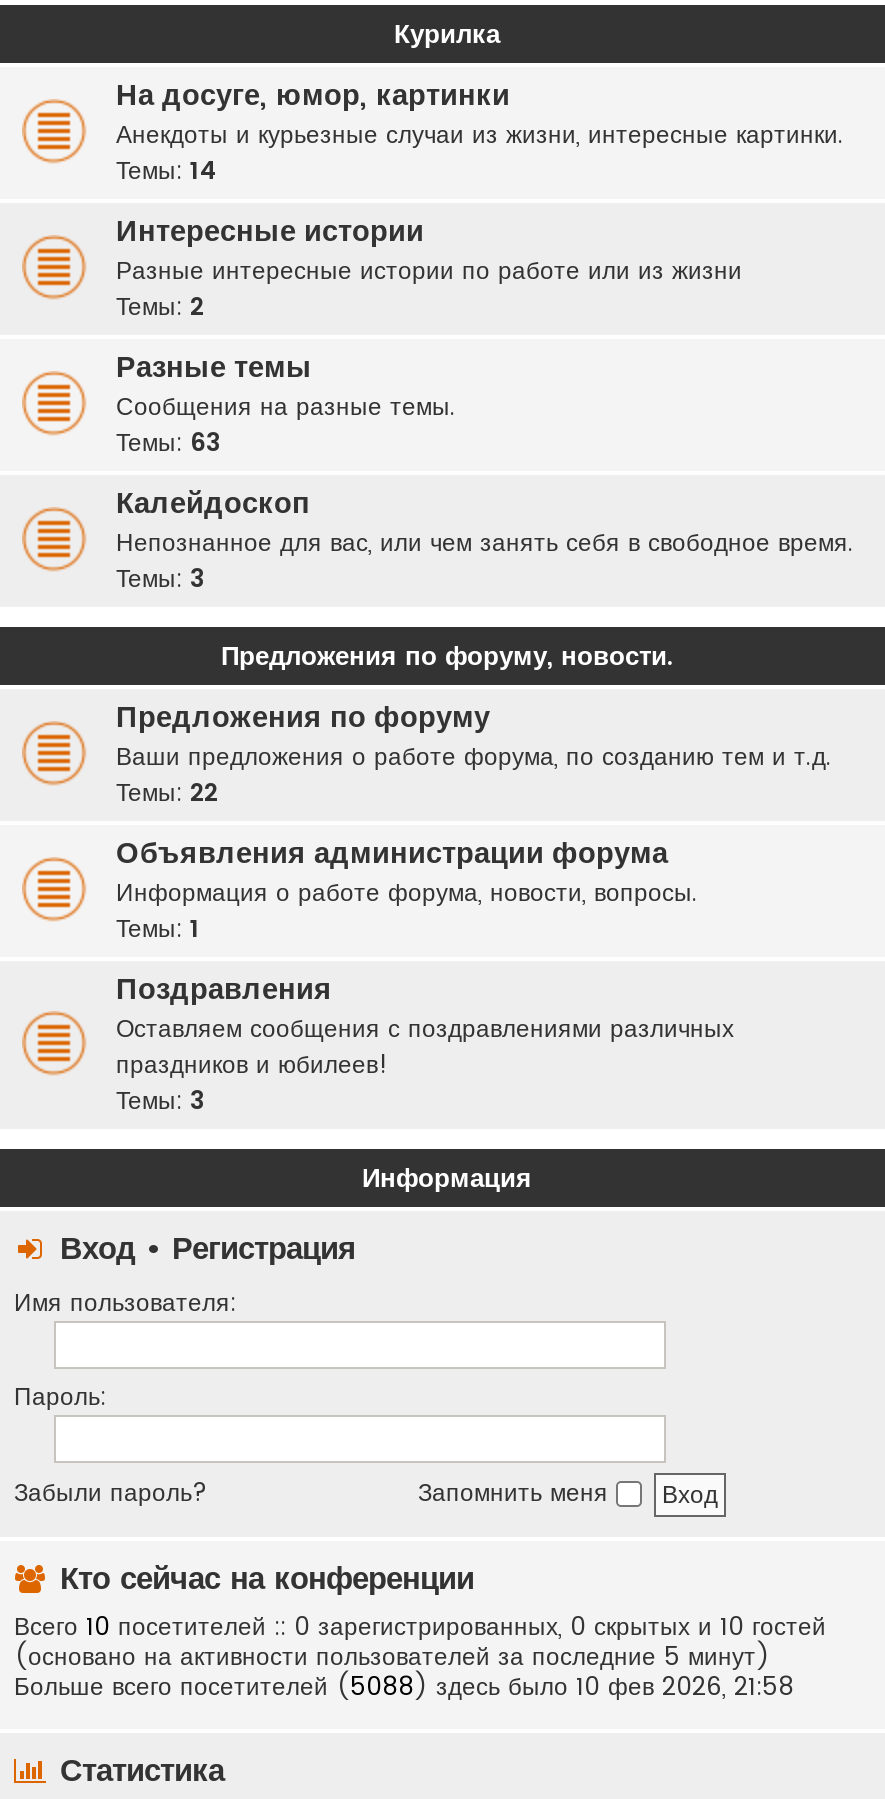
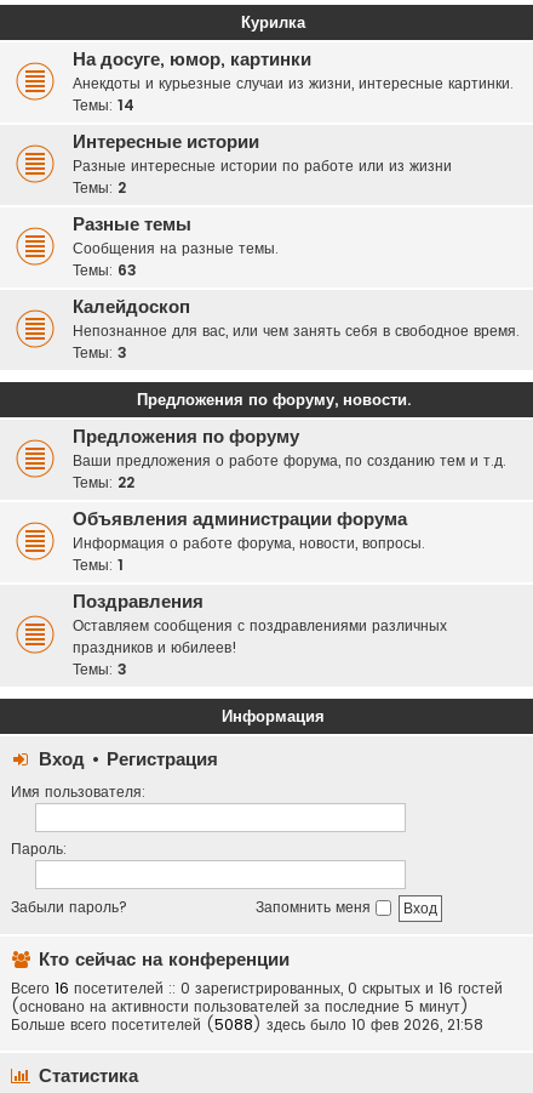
- Всего 10 посетителей :: 0 зарегистрированных, 0 скрытых и 10 гостей
+ Всего 16 посетителей :: 0 зарегистрированных, 0 скрытых и 16 гостей
